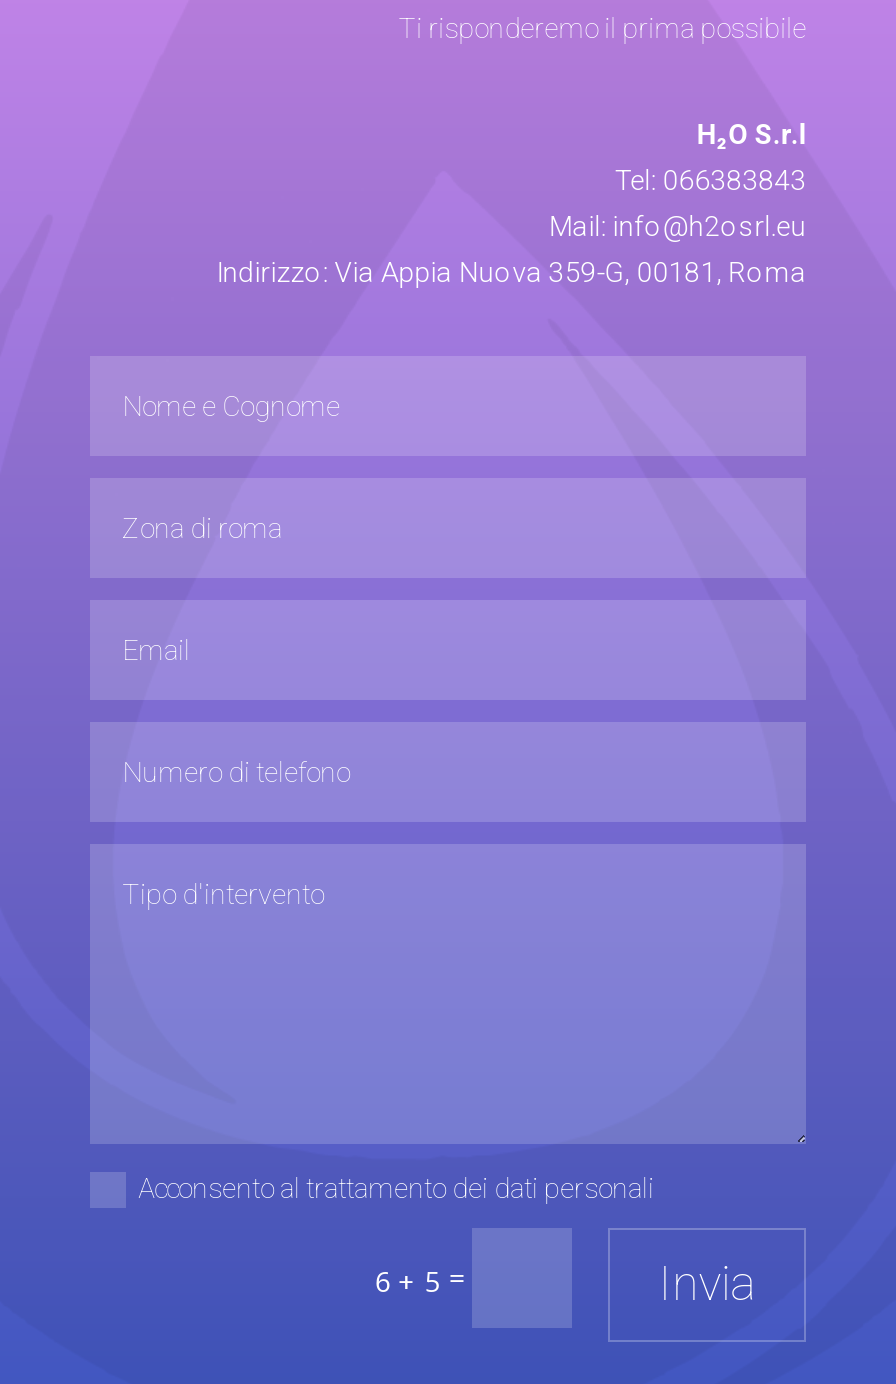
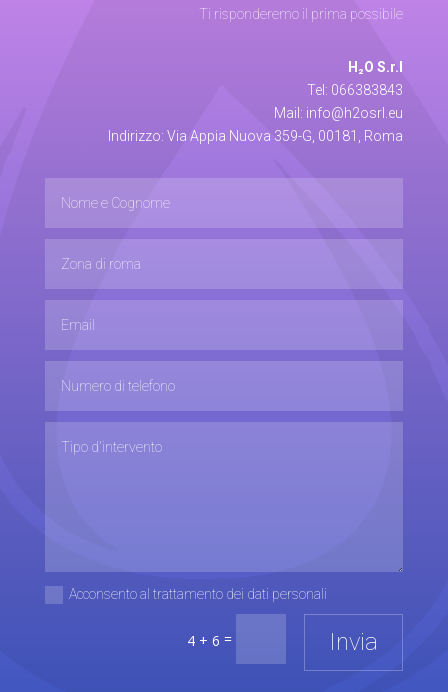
- 6 + 5 =
+ 4 + 6 =
